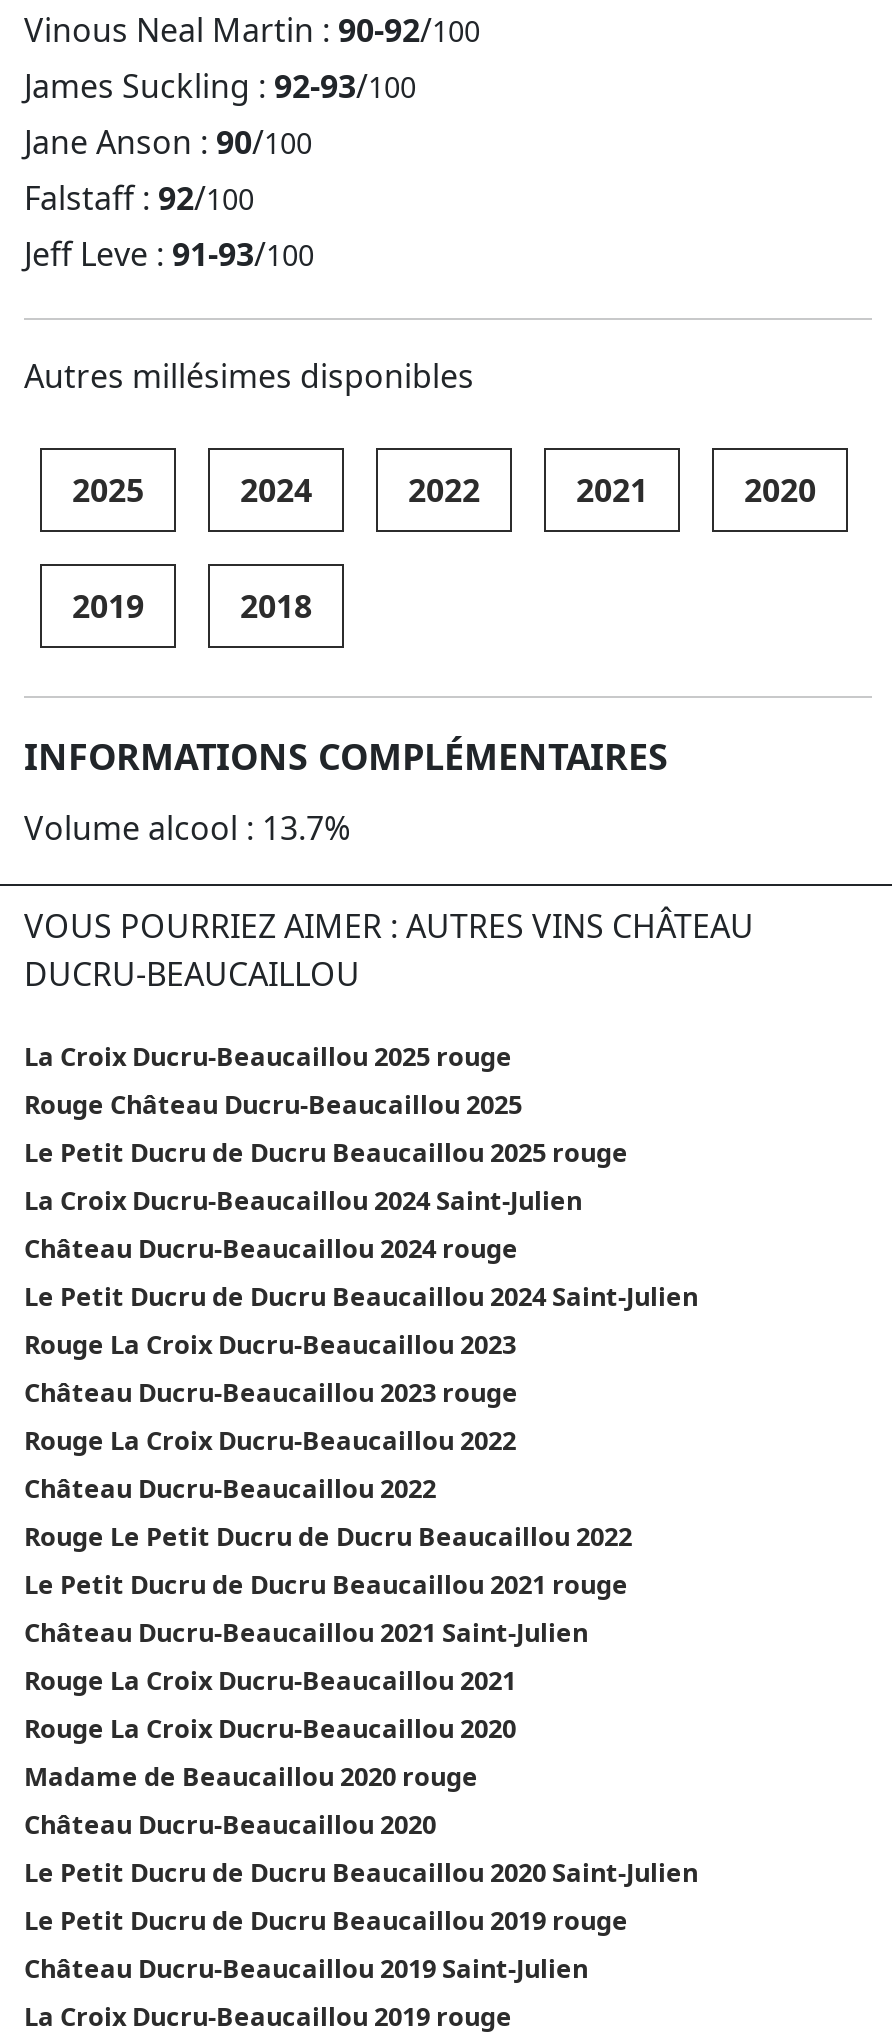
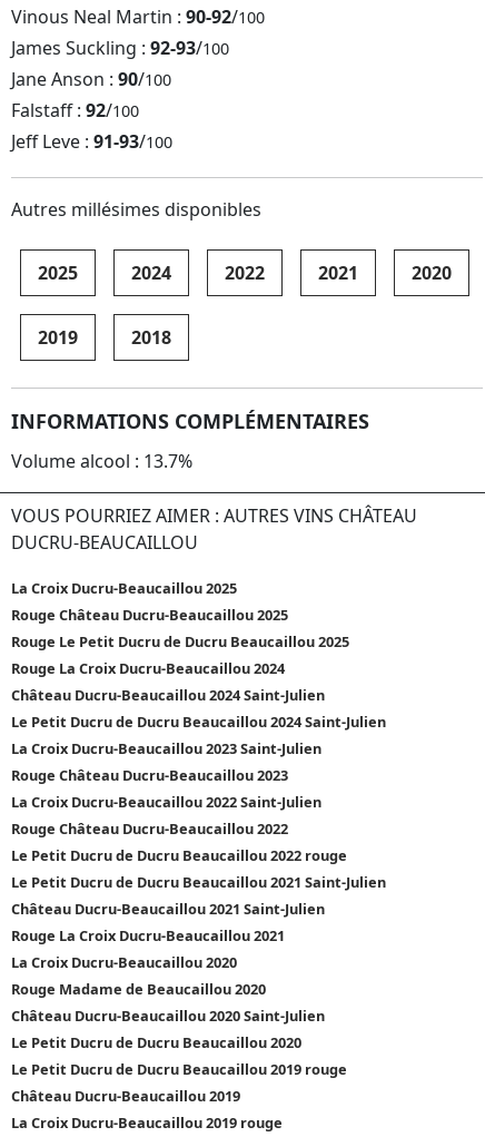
- La Croix Ducru-Beaucaillou 2025 rouge
+ La Croix Ducru-Beaucaillou 2025

- Le Petit Ducru de Ducru Beaucaillou 2025 rouge
- La Croix Ducru-Beaucaillou 2024 Saint-Julien
- Château Ducru-Beaucaillou 2024 rouge
+ Rouge Le Petit Ducru de Ducru Beaucaillou 2025
+ Rouge La Croix Ducru-Beaucaillou 2024
+ Château Ducru-Beaucaillou 2024 Saint-Julien

- Rouge La Croix Ducru-Beaucaillou 2023
- Château Ducru-Beaucaillou 2023 rouge
- Rouge La Croix Ducru-Beaucaillou 2022
- Château Ducru-Beaucaillou 2022
- Rouge Le Petit Ducru de Ducru Beaucaillou 2022
- Le Petit Ducru de Ducru Beaucaillou 2021 rouge
+ La Croix Ducru-Beaucaillou 2023 Saint-Julien
+ Rouge Château Ducru-Beaucaillou 2023
+ La Croix Ducru-Beaucaillou 2022 Saint-Julien
+ Rouge Château Ducru-Beaucaillou 2022
+ Le Petit Ducru de Ducru Beaucaillou 2022 rouge
+ Le Petit Ducru de Ducru Beaucaillou 2021 Saint-Julien

- Rouge La Croix Ducru-Beaucaillou 2020
- Madame de Beaucaillou 2020 rouge
- Château Ducru-Beaucaillou 2020
- Le Petit Ducru de Ducru Beaucaillou 2020 Saint-Julien
+ La Croix Ducru-Beaucaillou 2020
+ Rouge Madame de Beaucaillou 2020
+ Château Ducru-Beaucaillou 2020 Saint-Julien
+ Le Petit Ducru de Ducru Beaucaillou 2020

- Château Ducru-Beaucaillou 2019 Saint-Julien
+ Château Ducru-Beaucaillou 2019
